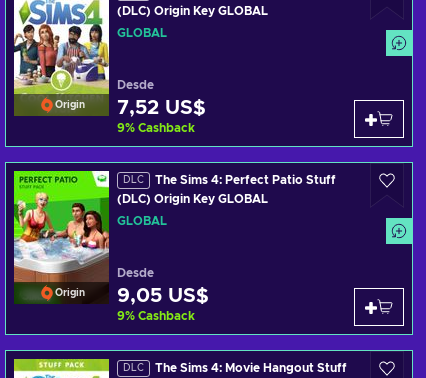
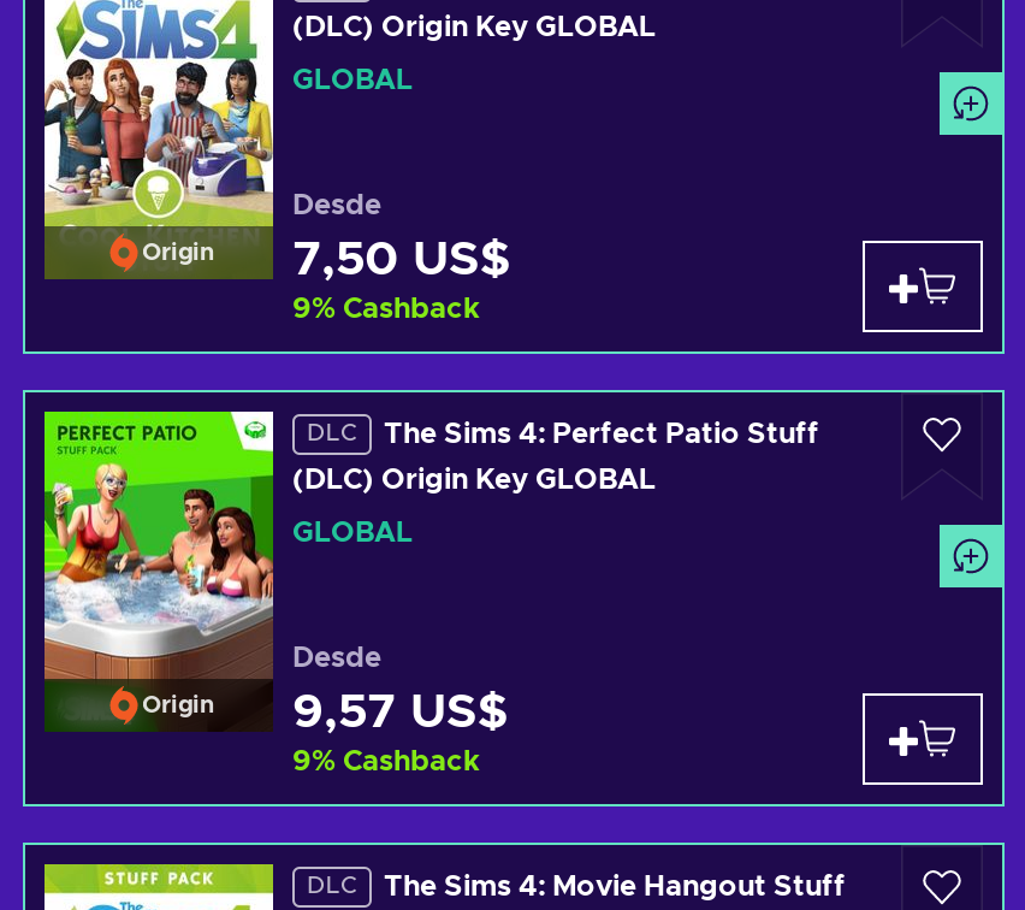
- 7,52 US$
+ 7,50 US$

- 9,05 US$
+ 9,57 US$
